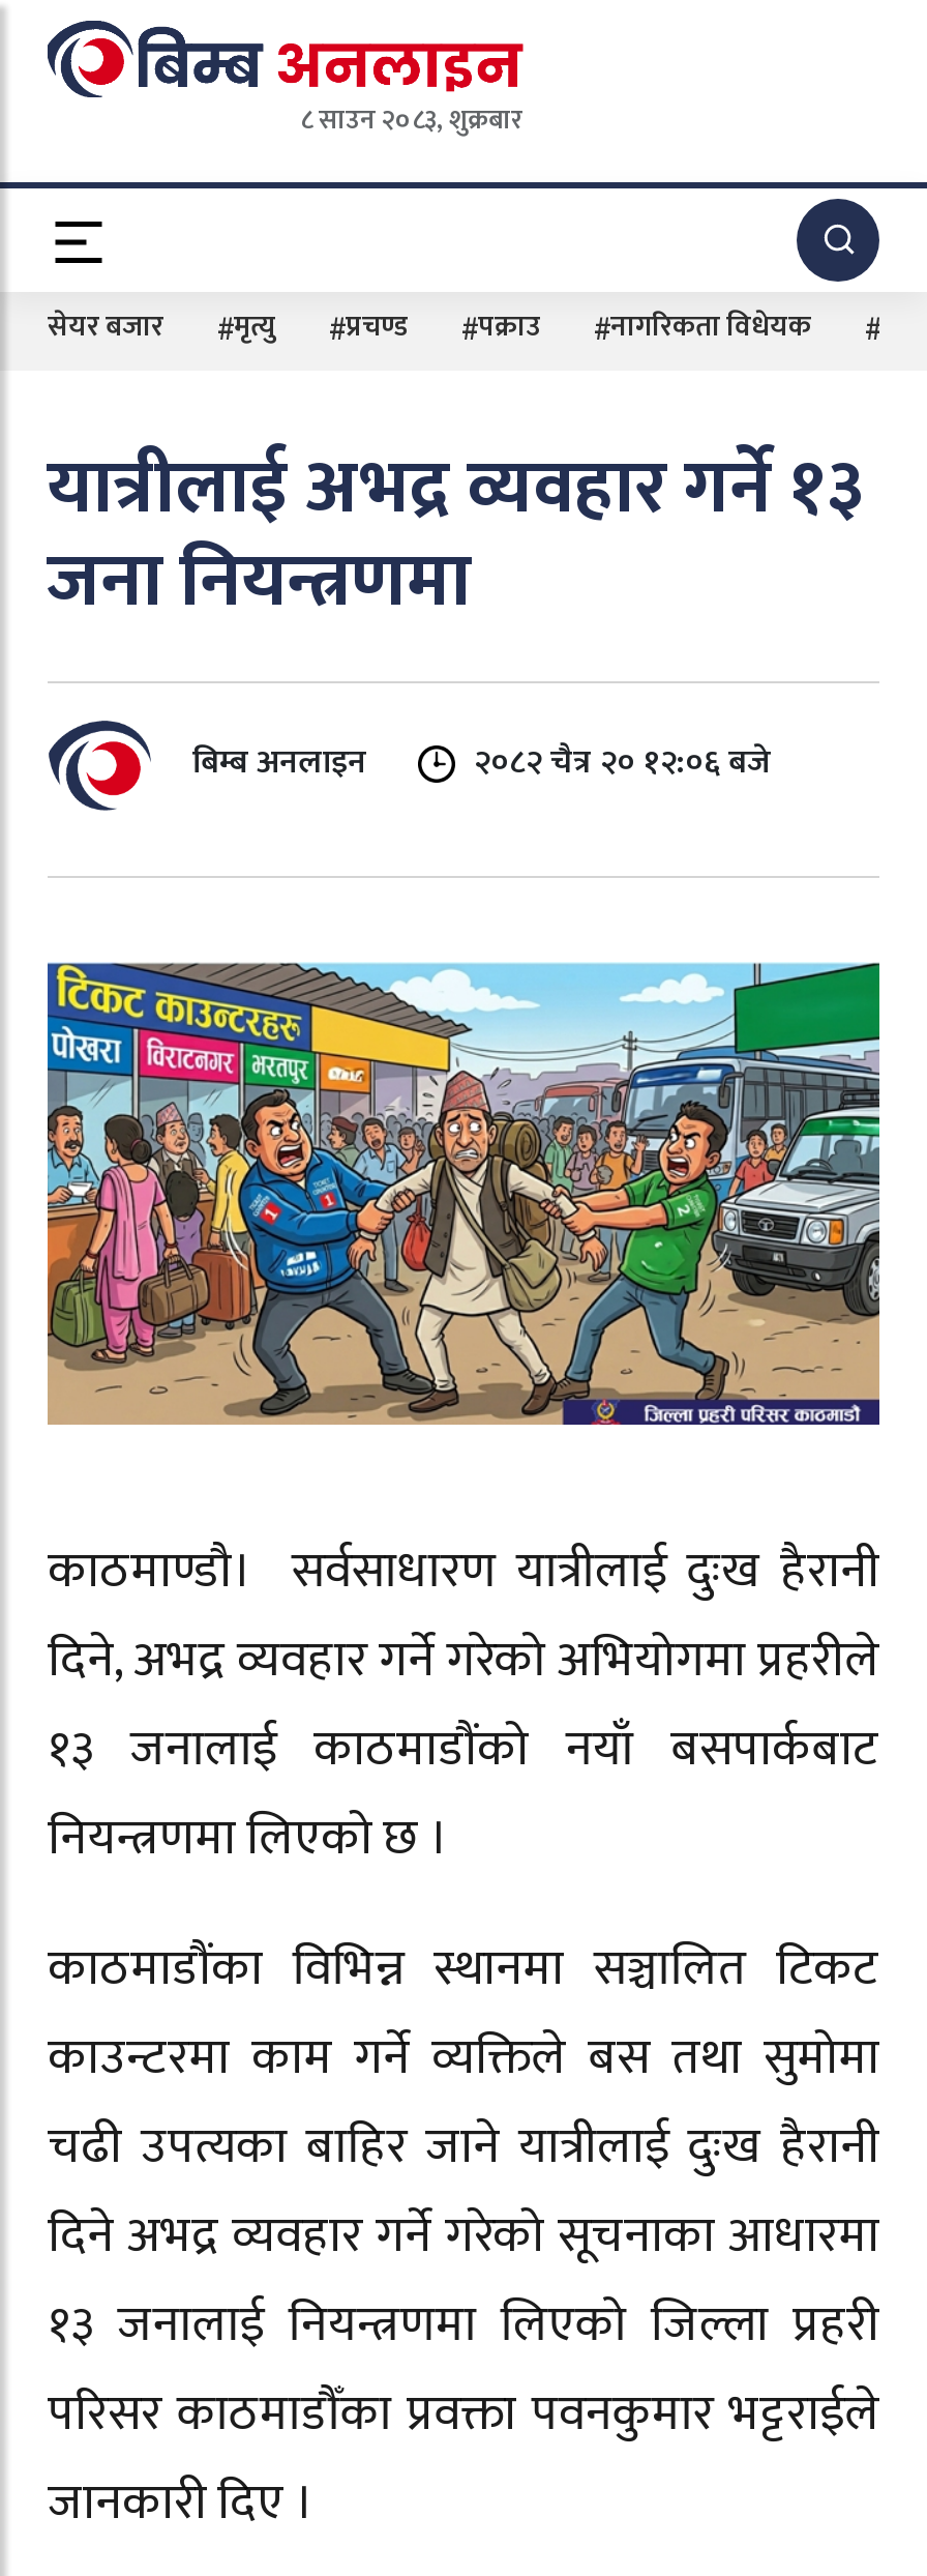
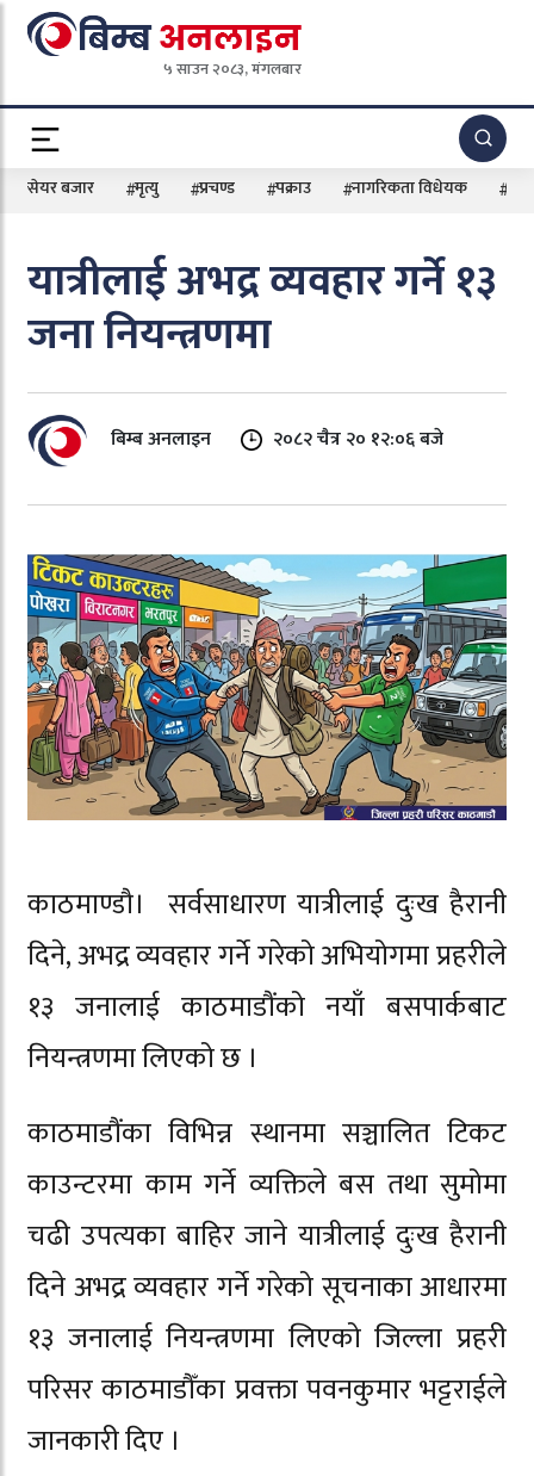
- ८ साउन २०८३, शुक्रबार
+ ५ साउन २०८३, मंगलबार
